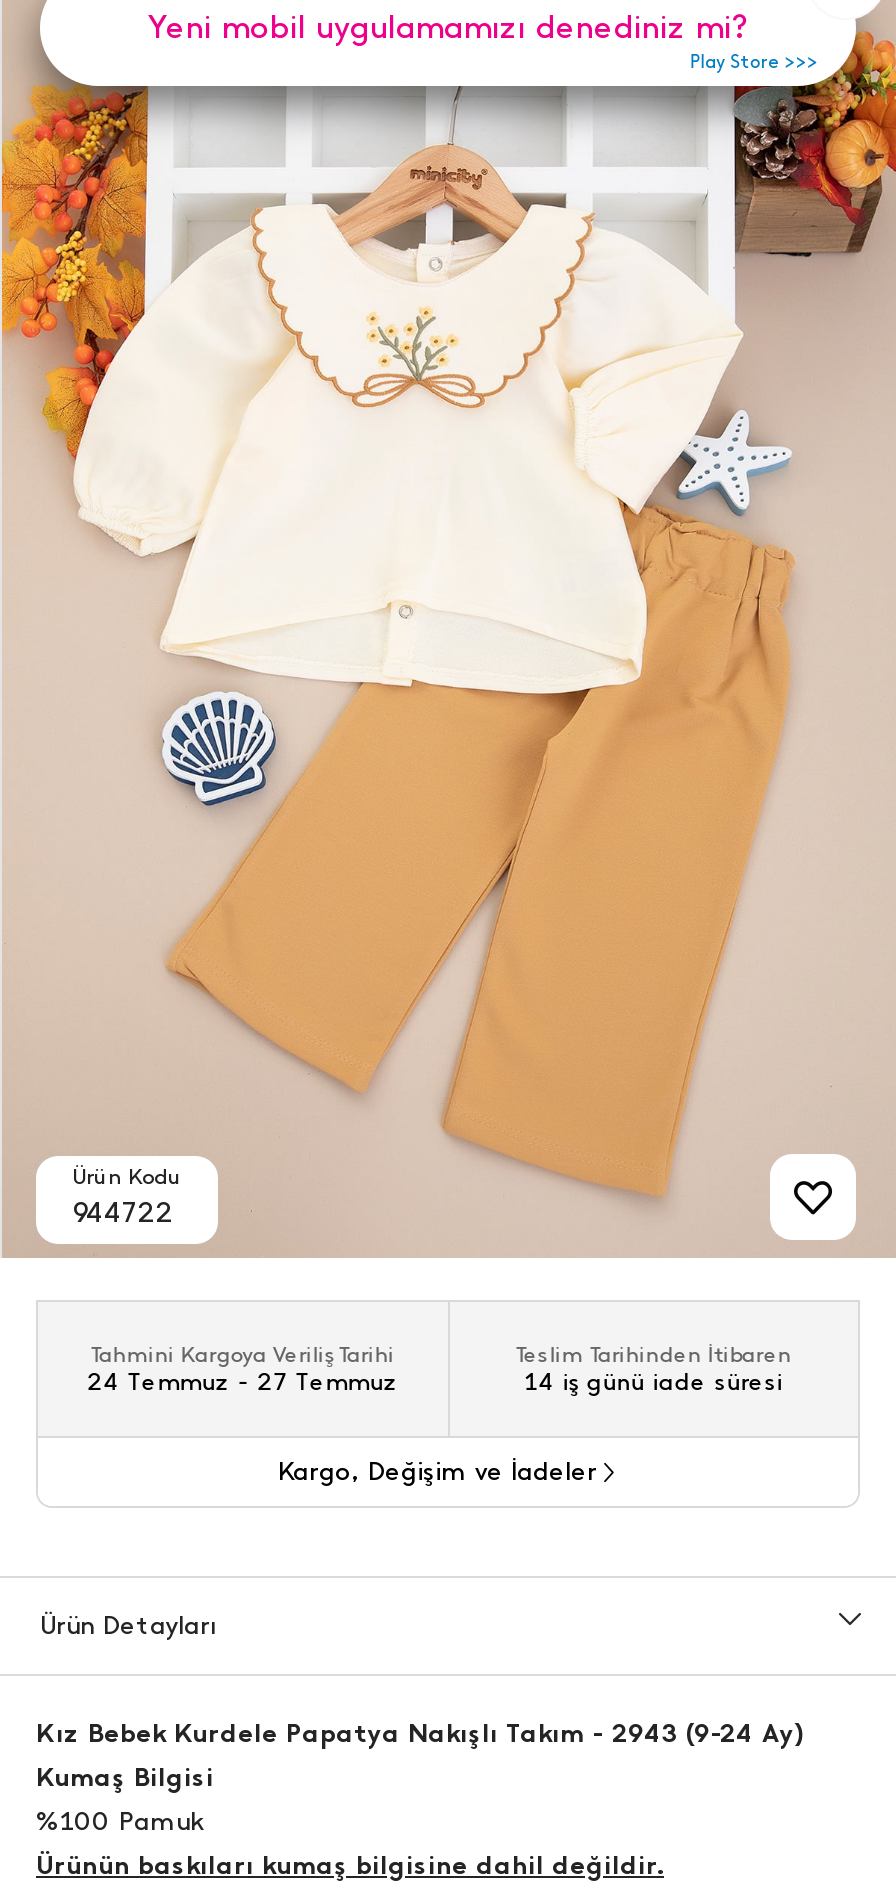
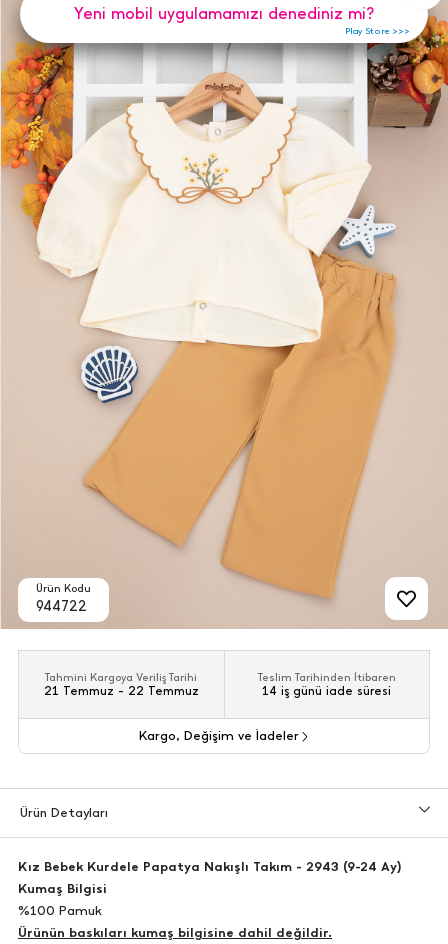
- 24 Temmuz - 27 Temmuz
+ 21 Temmuz - 22 Temmuz
